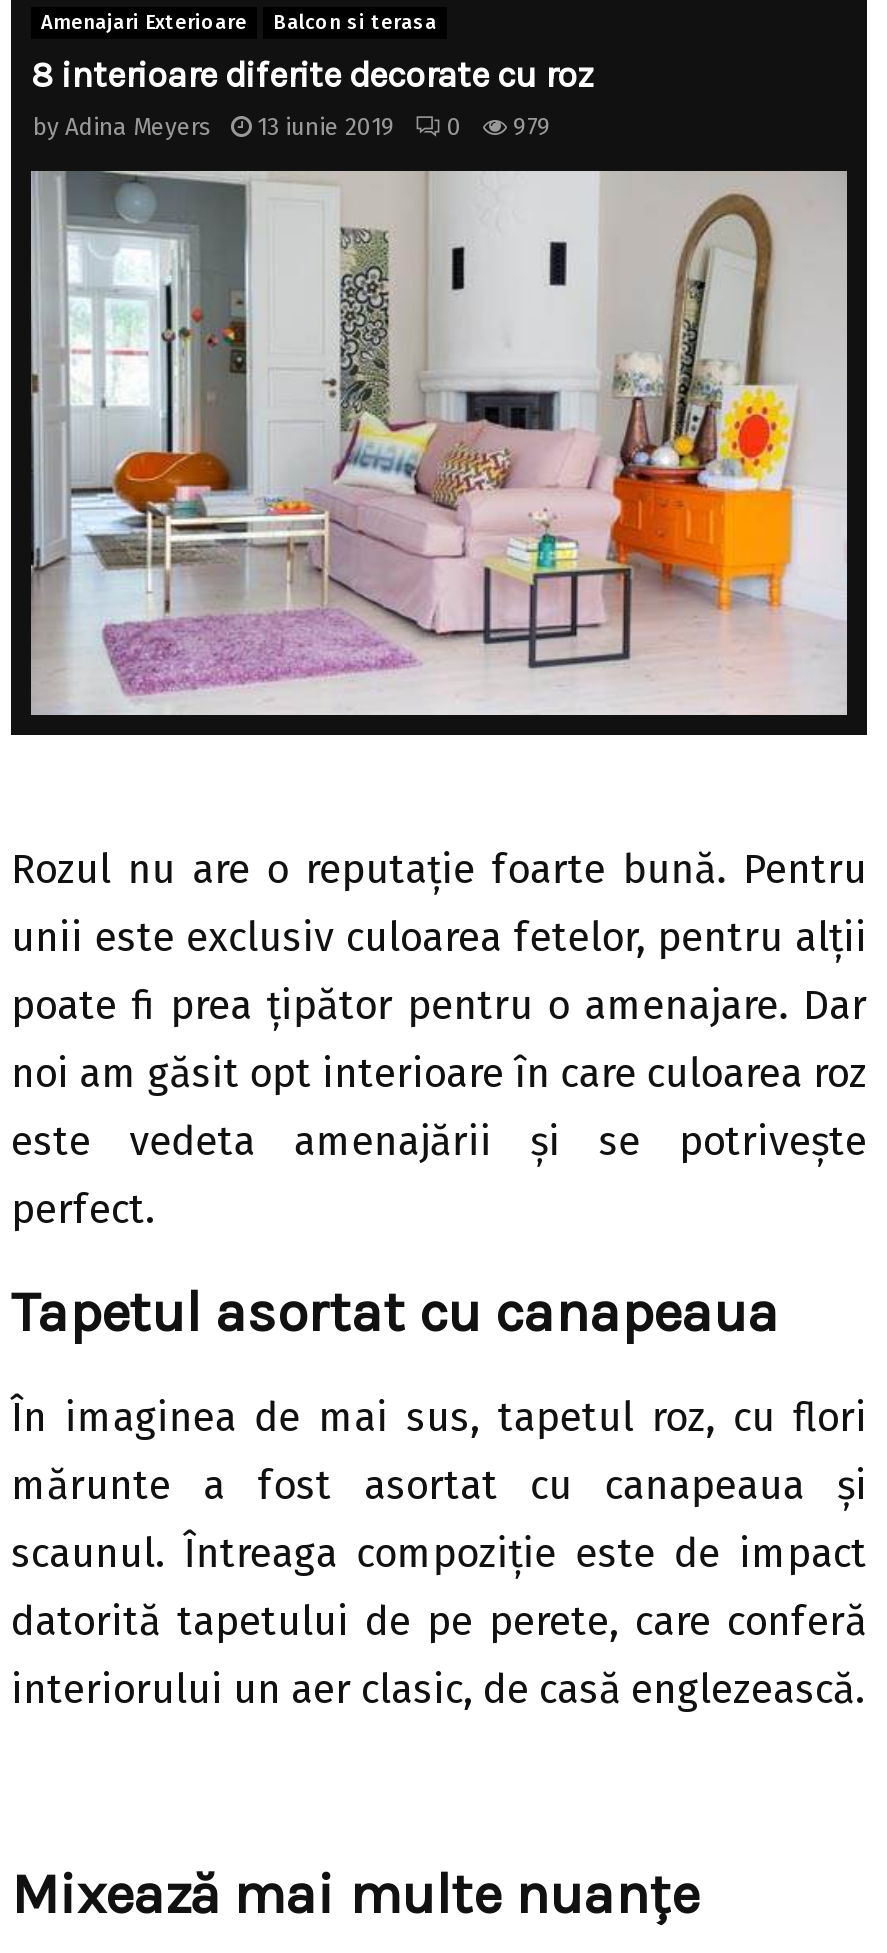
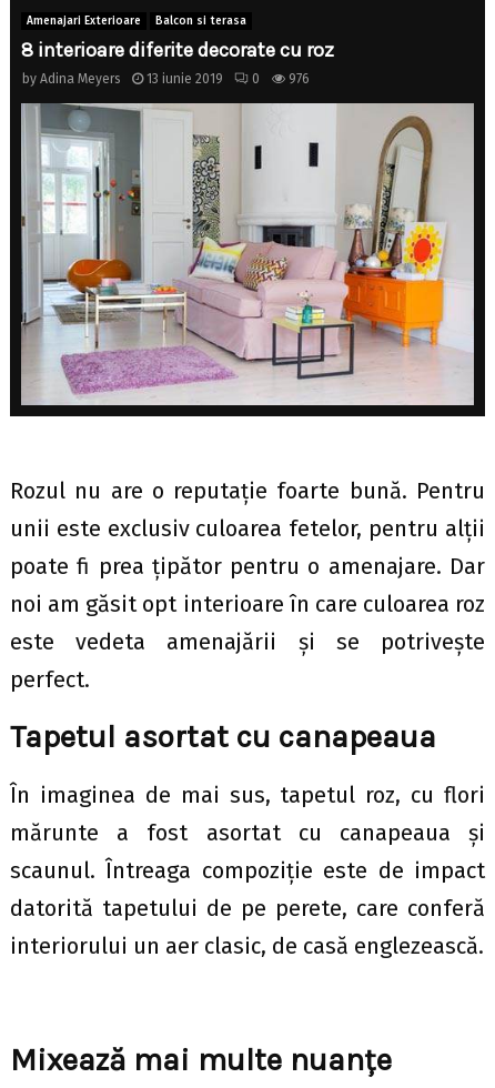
- by Adina Meyers 13 iunie 2019 0 979
+ by Adina Meyers 13 iunie 2019 0 976
